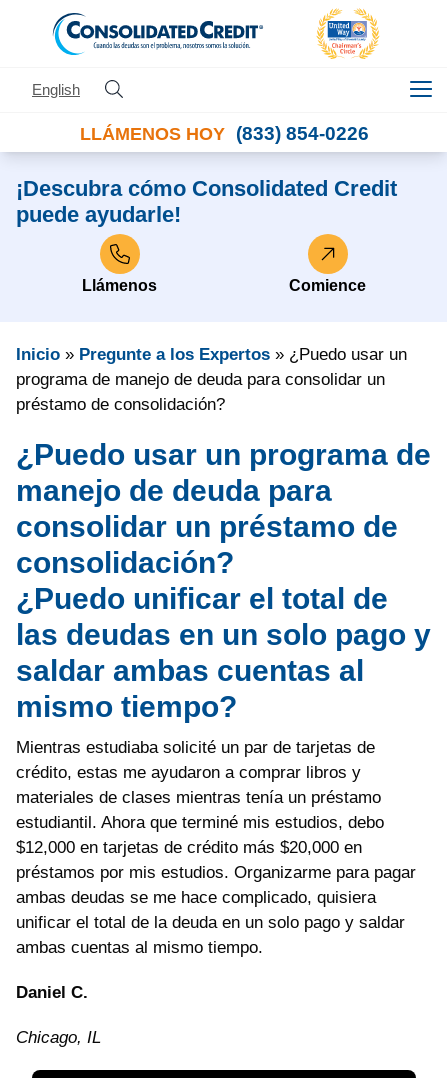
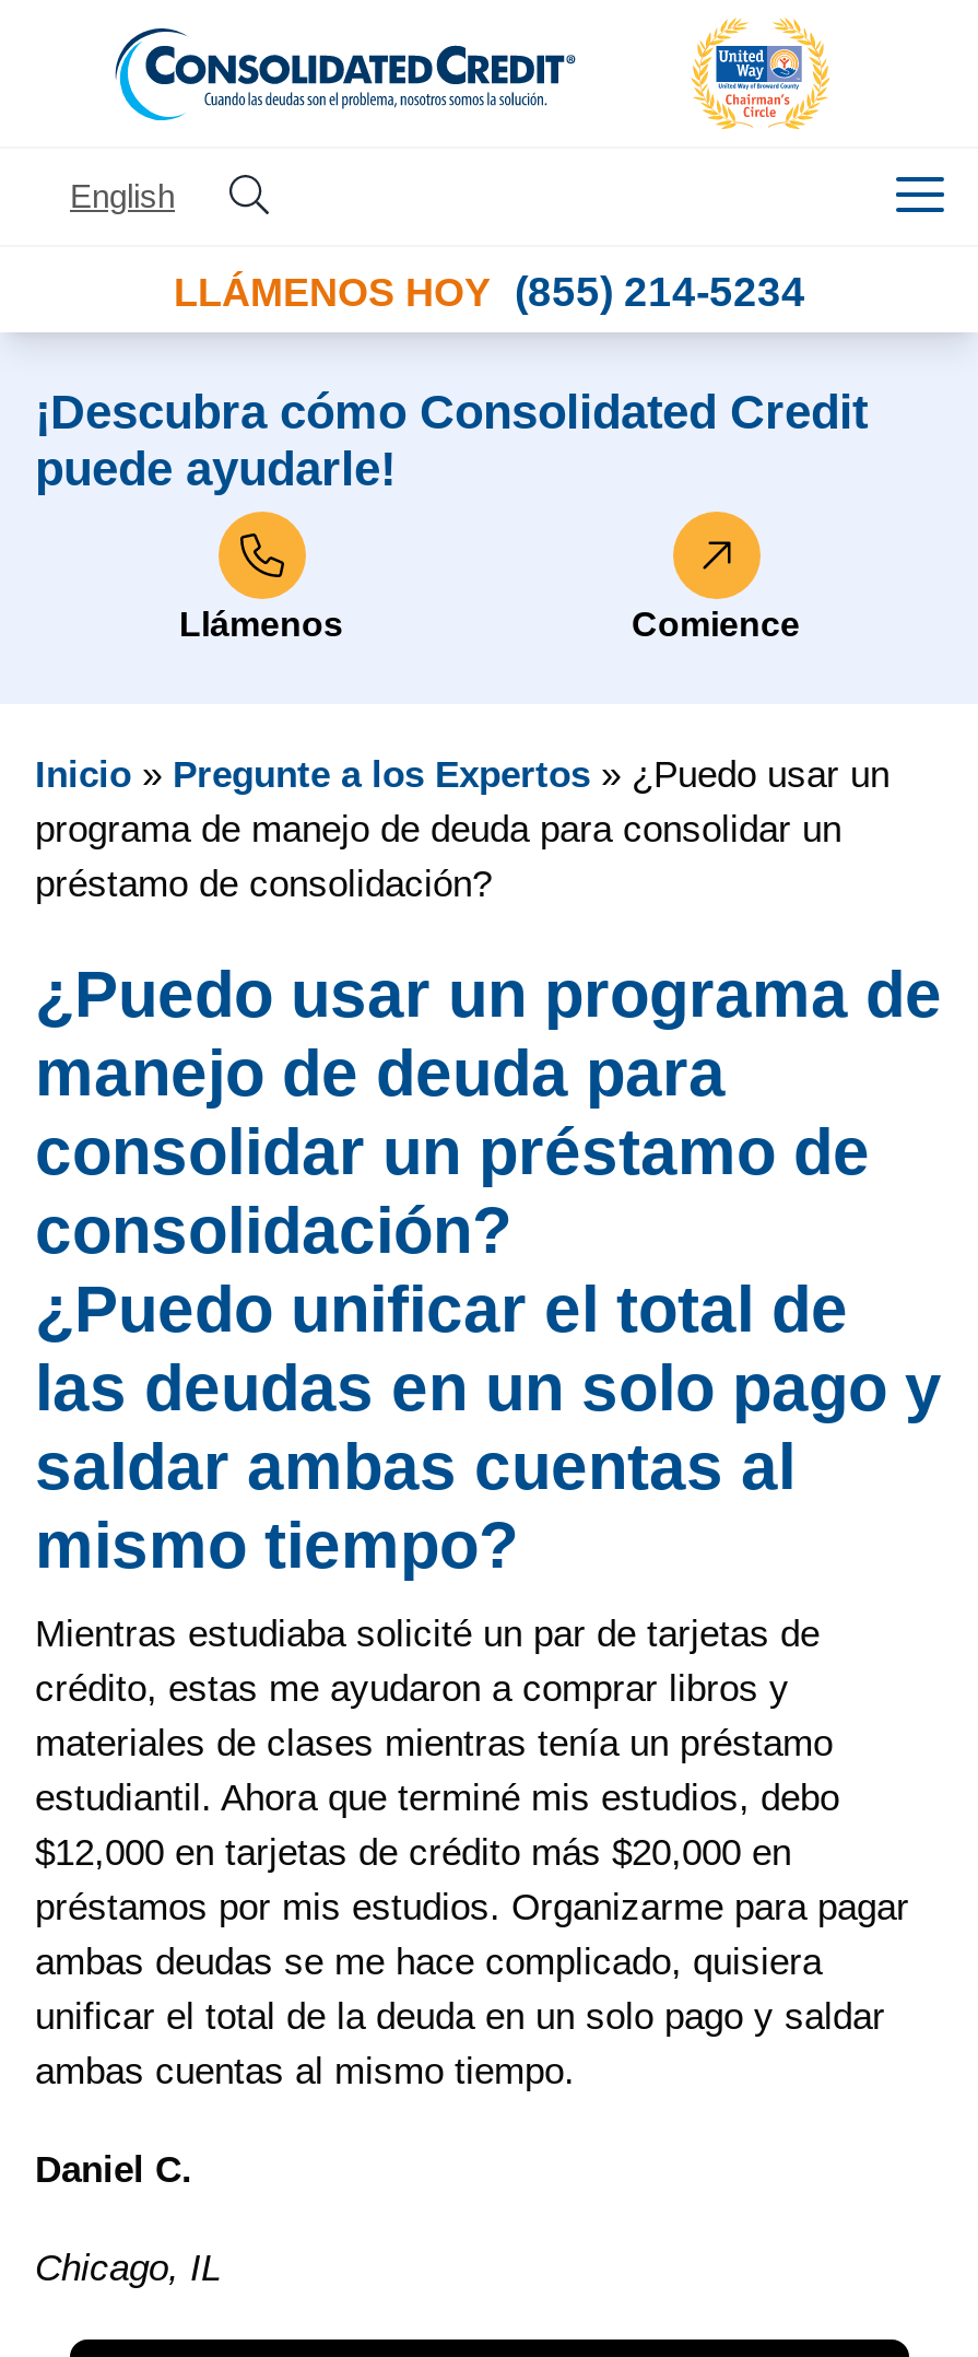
- LLÁMENOS HOY (833) 854-0226
+ LLÁMENOS HOY (855) 214-5234
